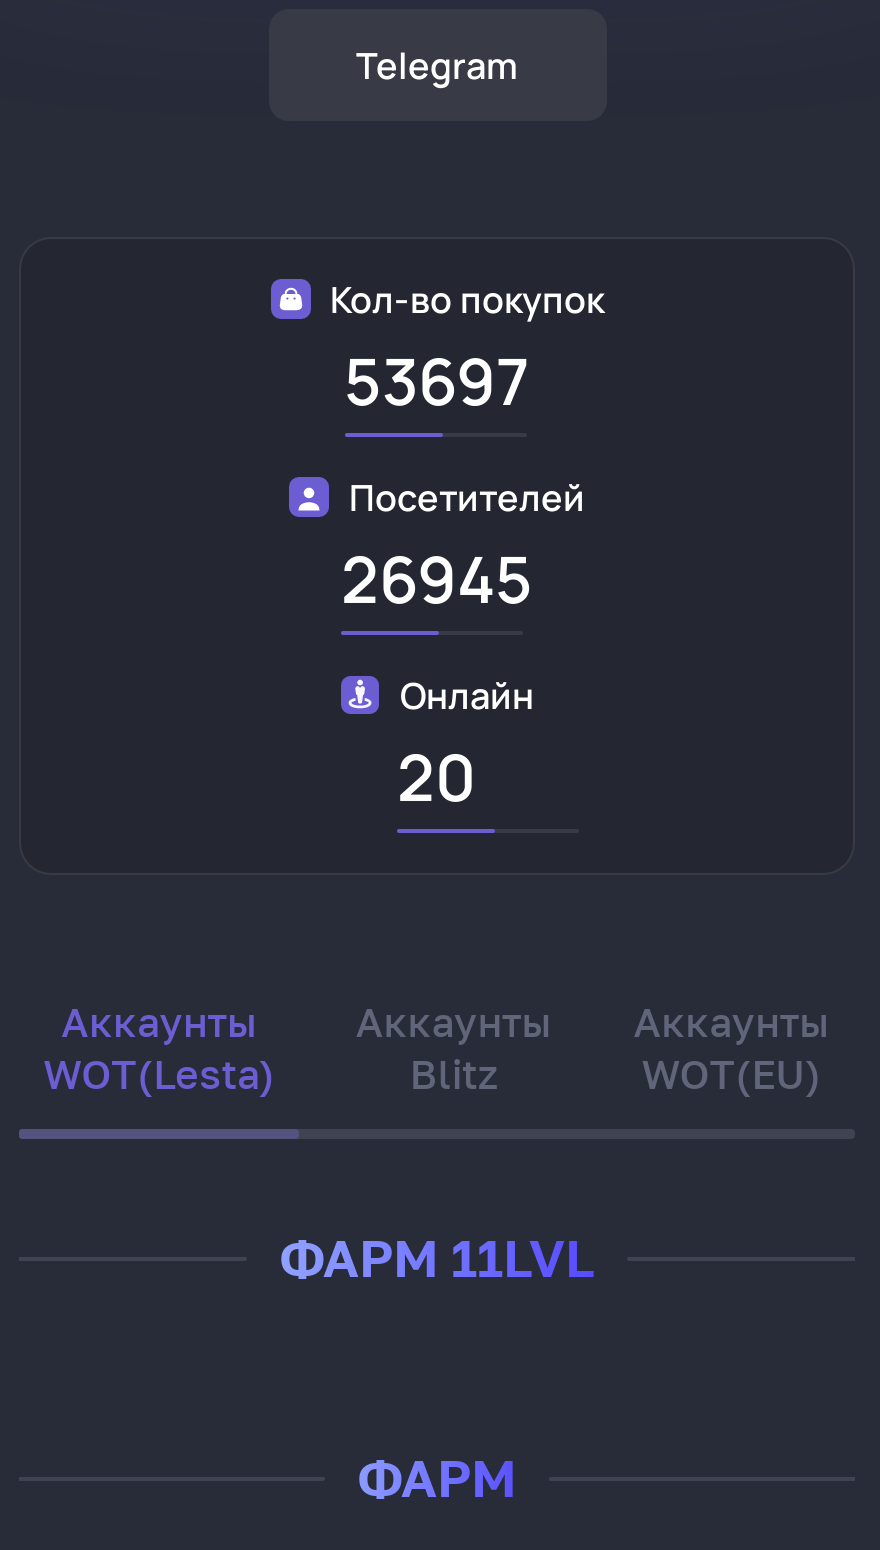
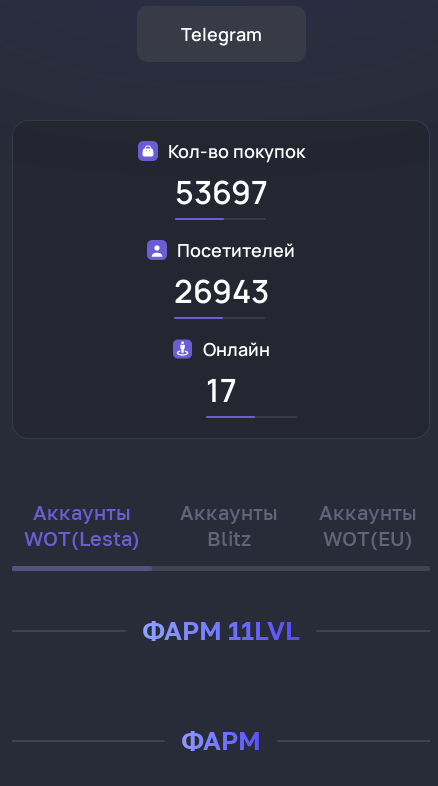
- 26945
+ 26943

- 20
+ 17
